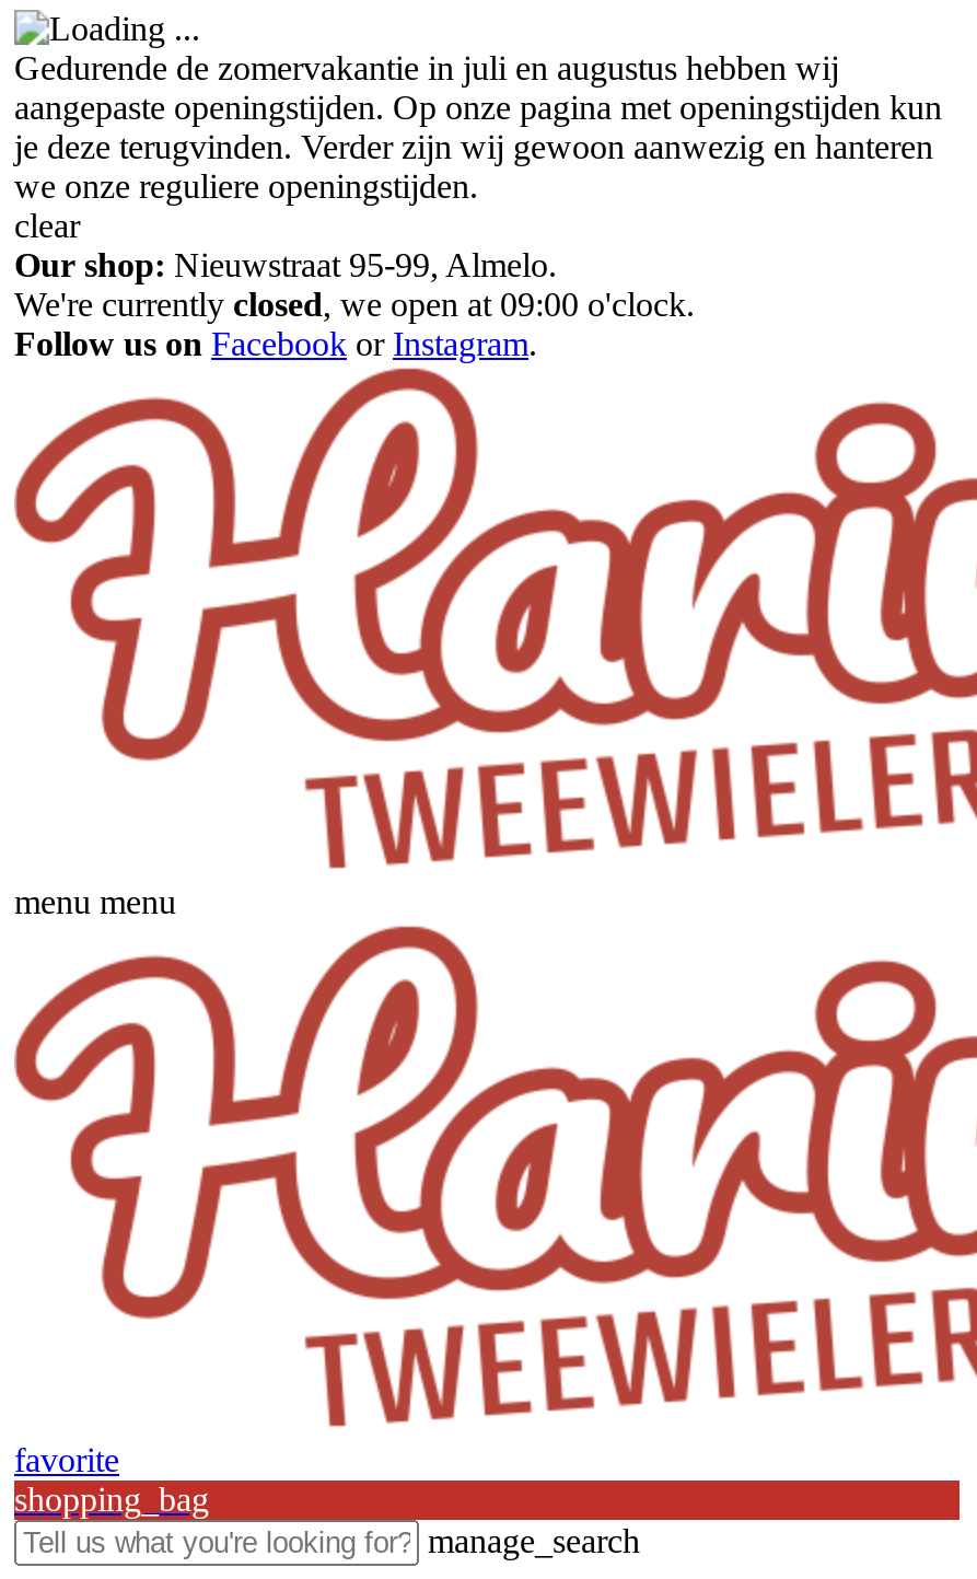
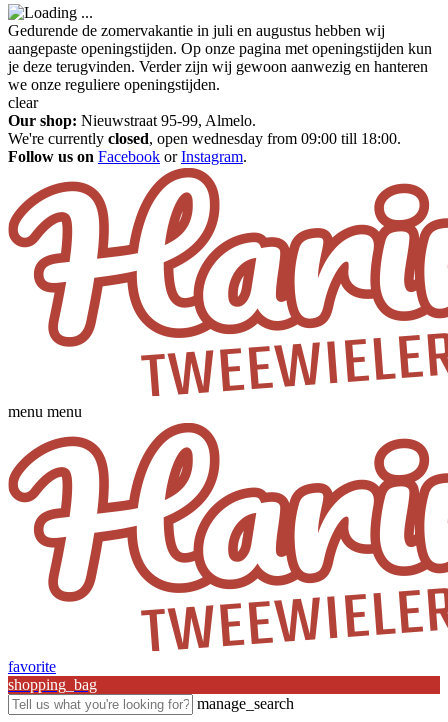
- We're currently closed, we open at 09:00 o'clock.
+ We're currently closed, open wednesday from 09:00 till 18:00.
